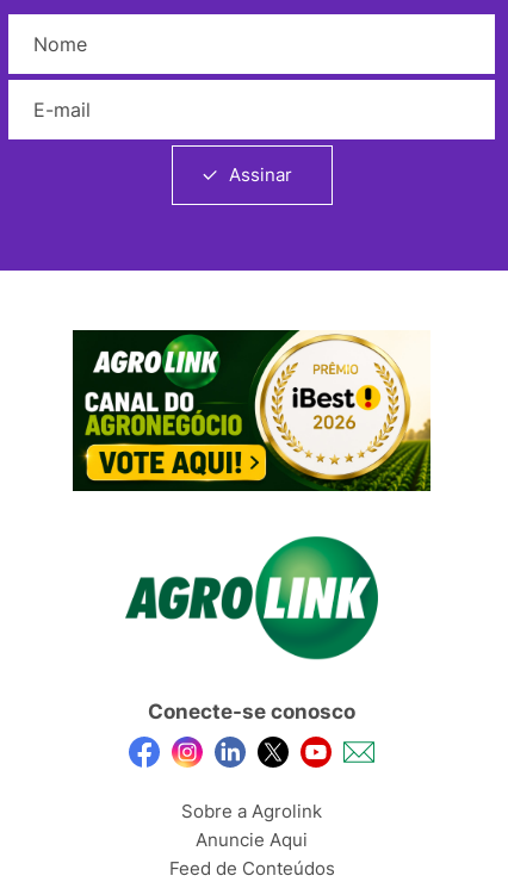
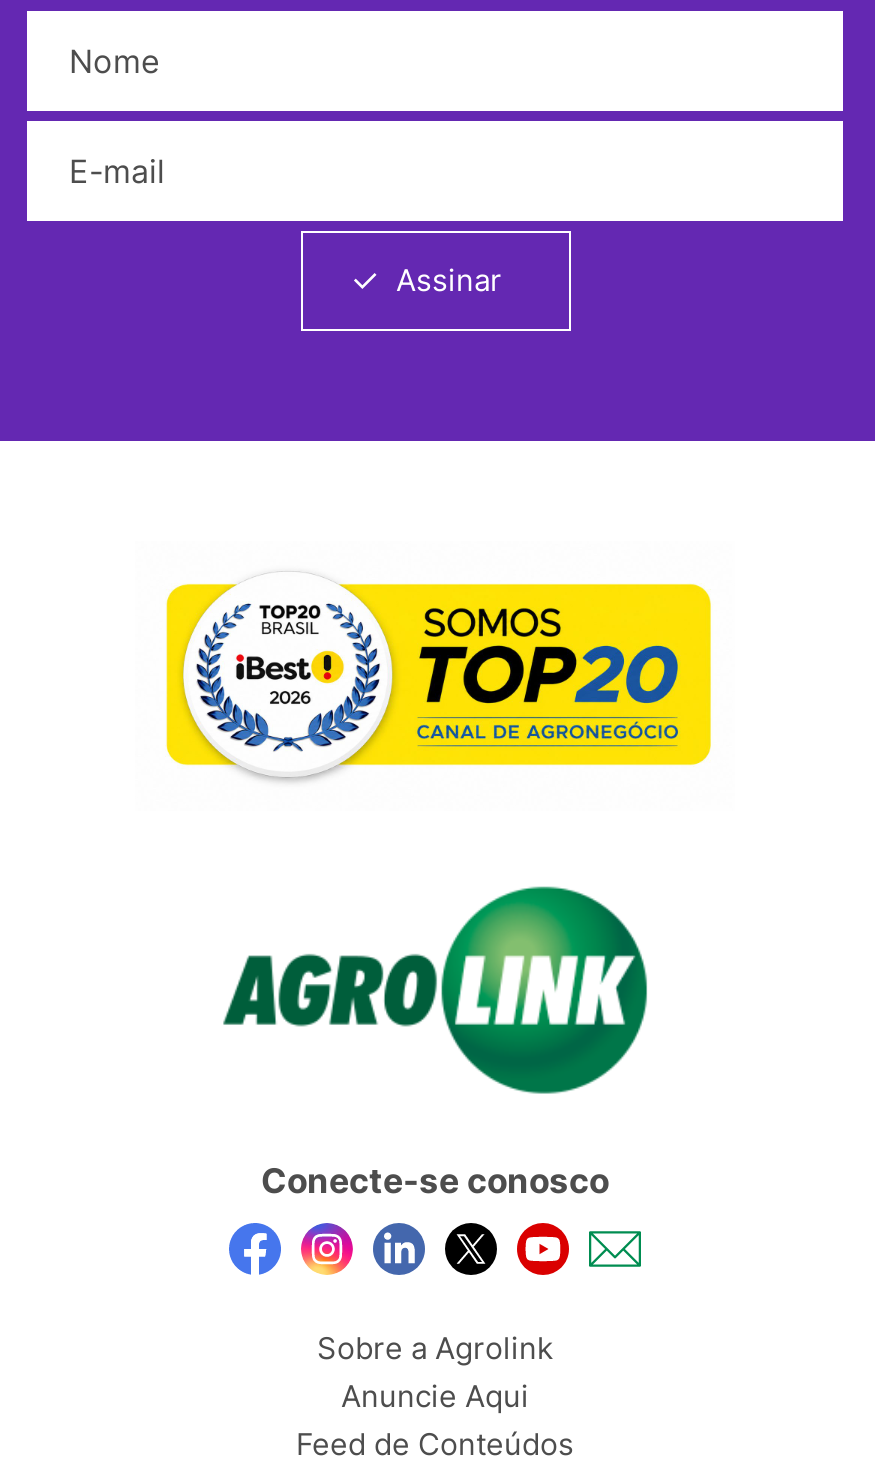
- [image]
+ [image]
